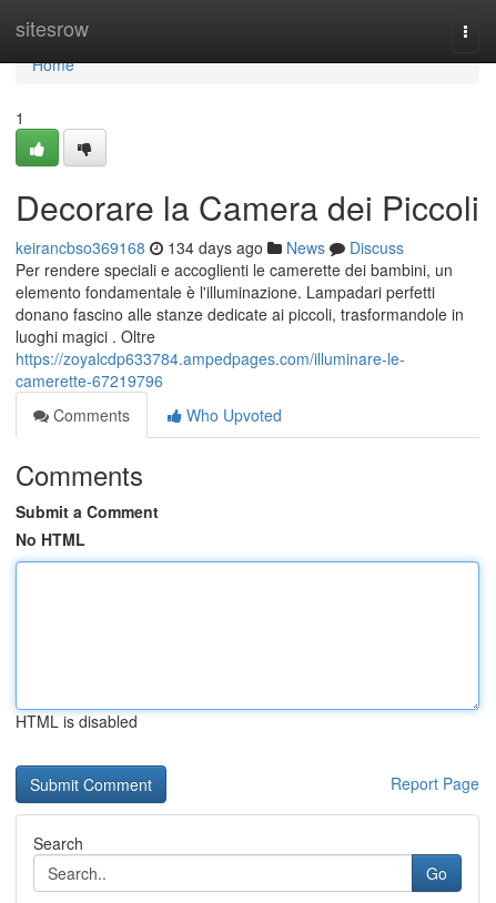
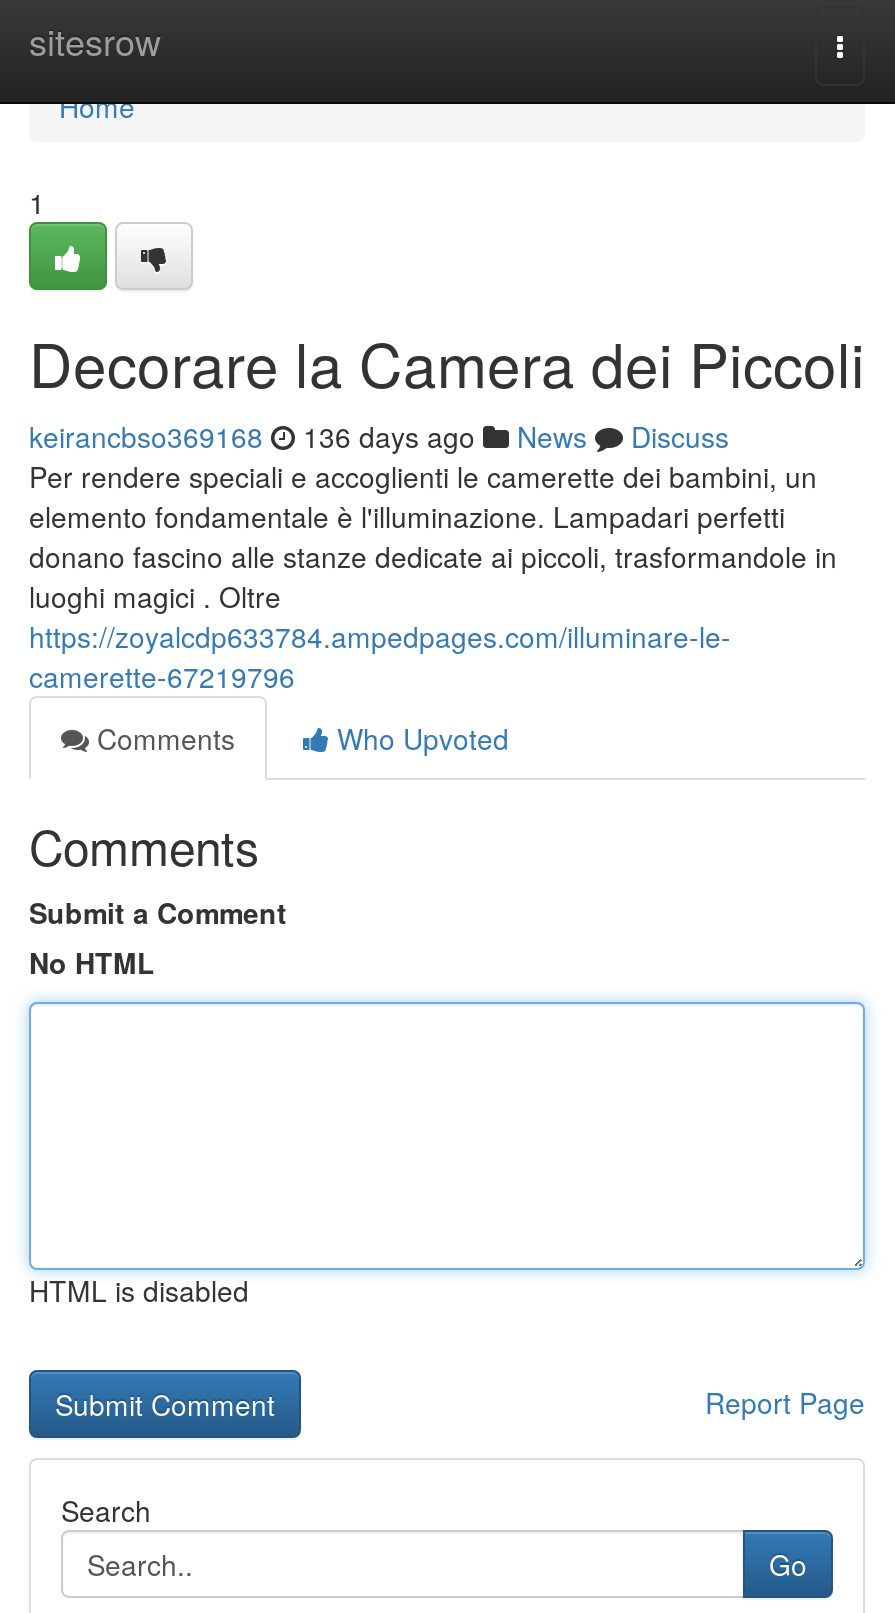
- keirancbso369168 134 days ago News Discuss
+ keirancbso369168 136 days ago News Discuss
